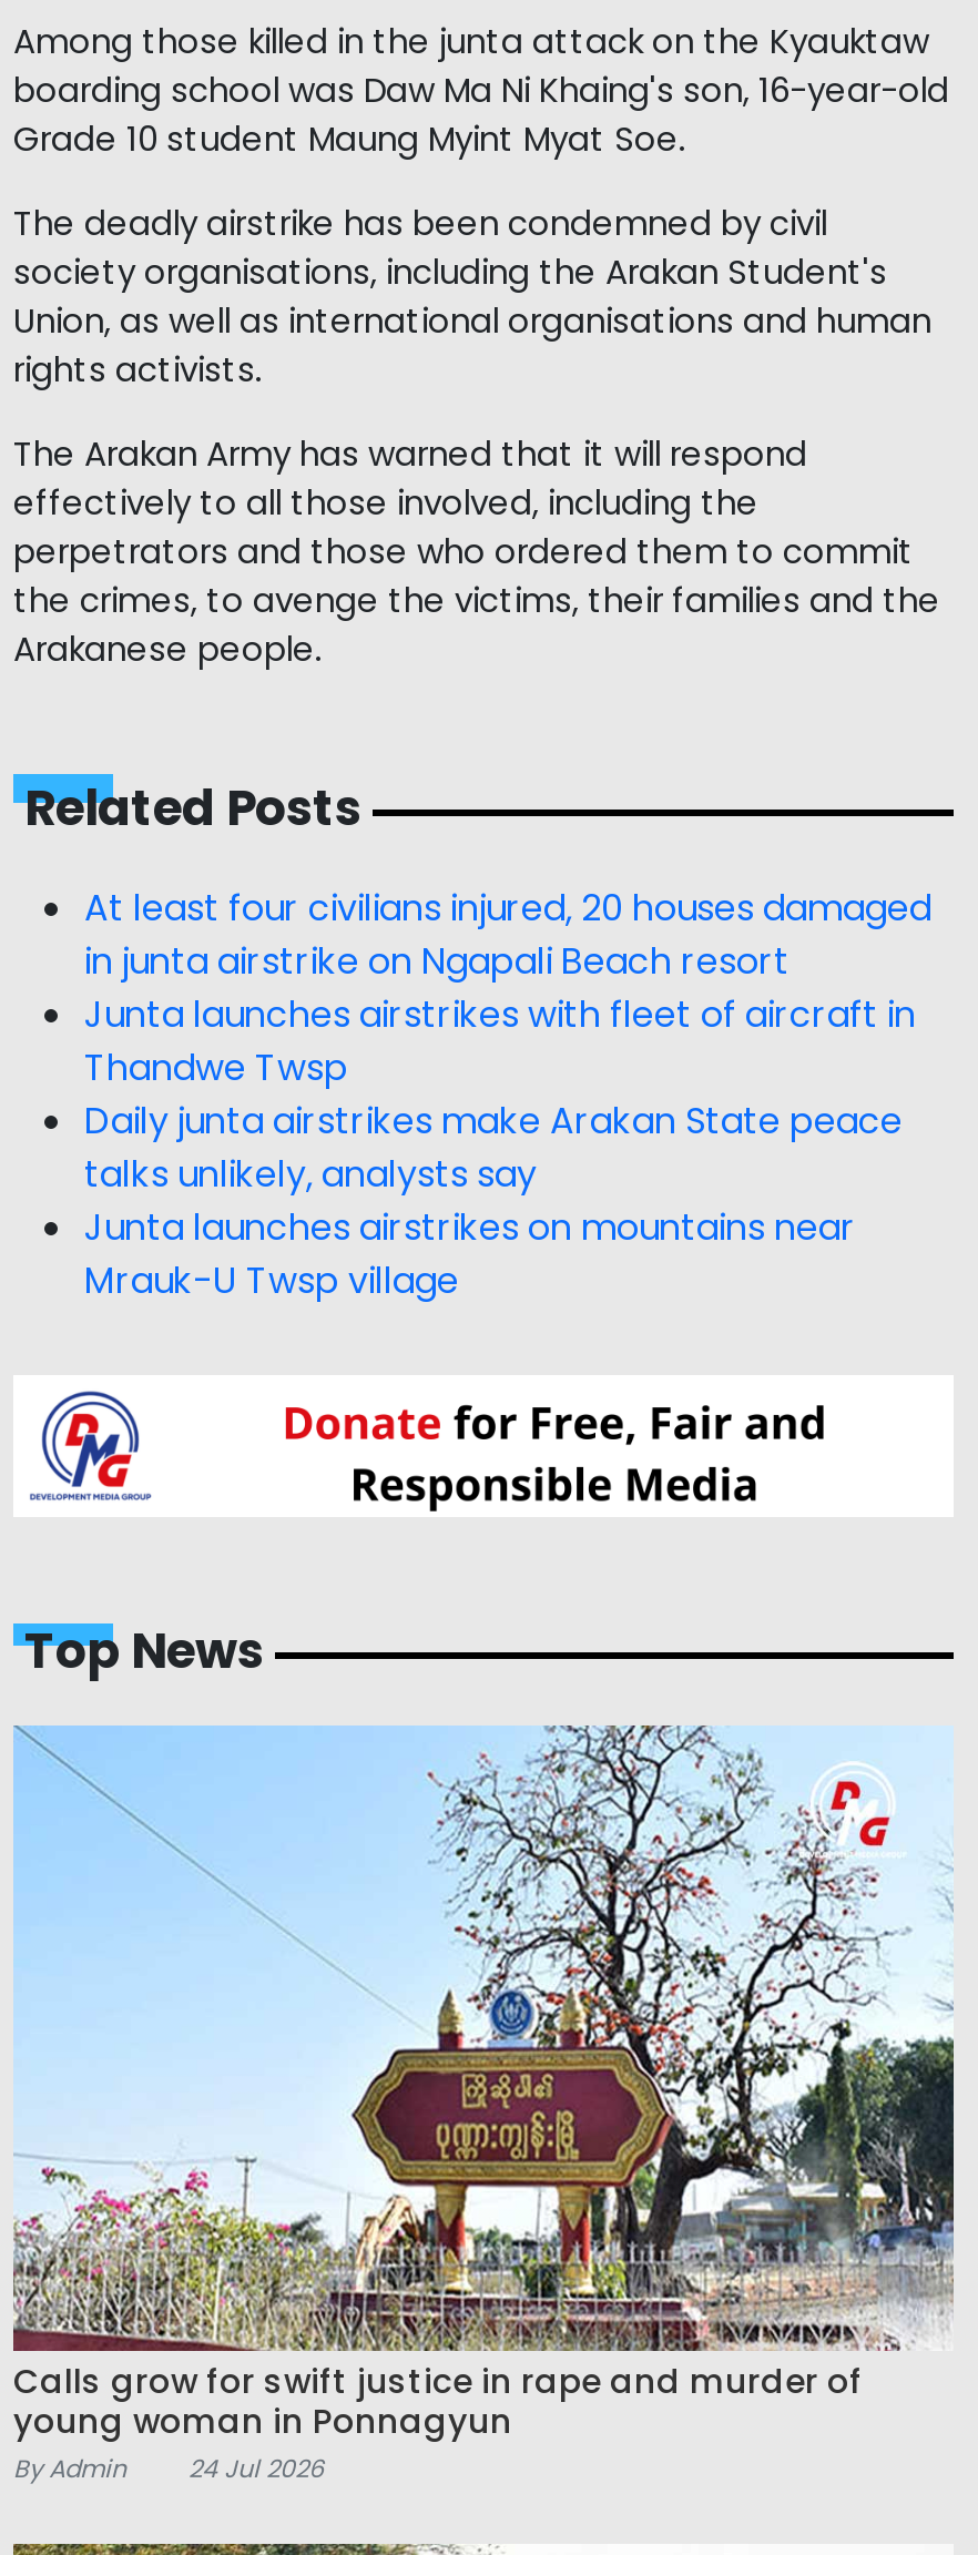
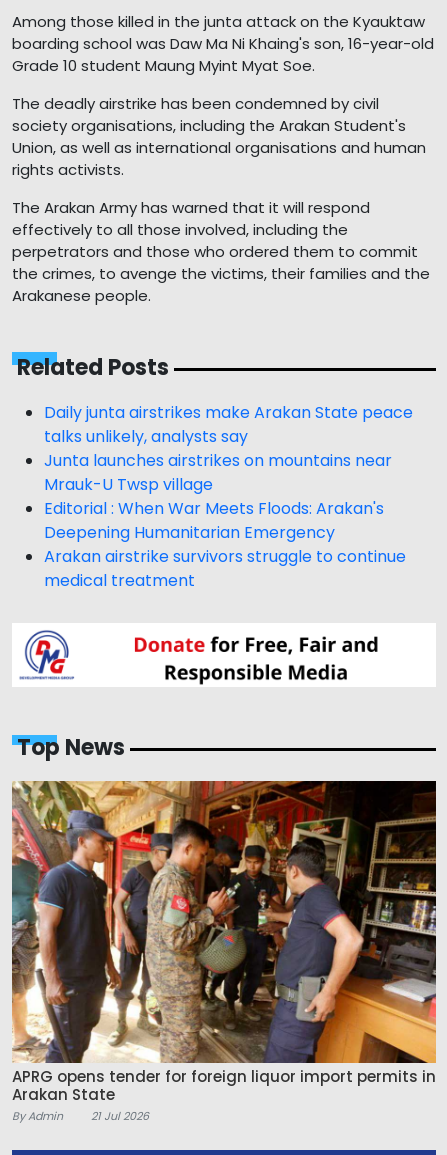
- At least four civilians injured, 20 houses damaged
- in junta airstrike on Ngapali Beach resort
- Junta launches airstrikes with fleet of aircraft in
- Thandwe Twsp

moved up: Daily junta airstrikes make Arakan State peace | talks unlikely, analysts say | Junta launches airstrikes on mountains near | Mrauk-U Twsp village

+ Editorial : When War Meets Floods: Arakan's
+ Deepening Humanitarian Emergency
+ Arakan airstrike survivors struggle to continue
+ medical treatment

- [image]
- Calls grow for swift justice in rape and murder of
- young woman in Ponnagyun
+ [image]
+ APRG opens tender for foreign liquor import permits in
+ Arakan State

- By Admin 24 Jul 2026
+ By Admin 21 Jul 2026
